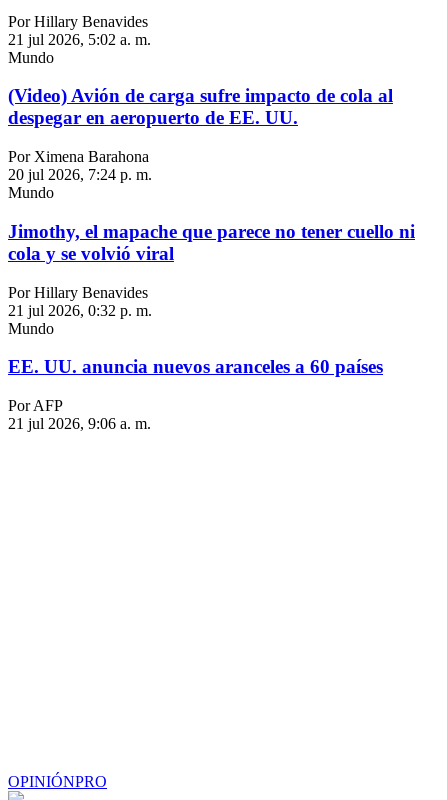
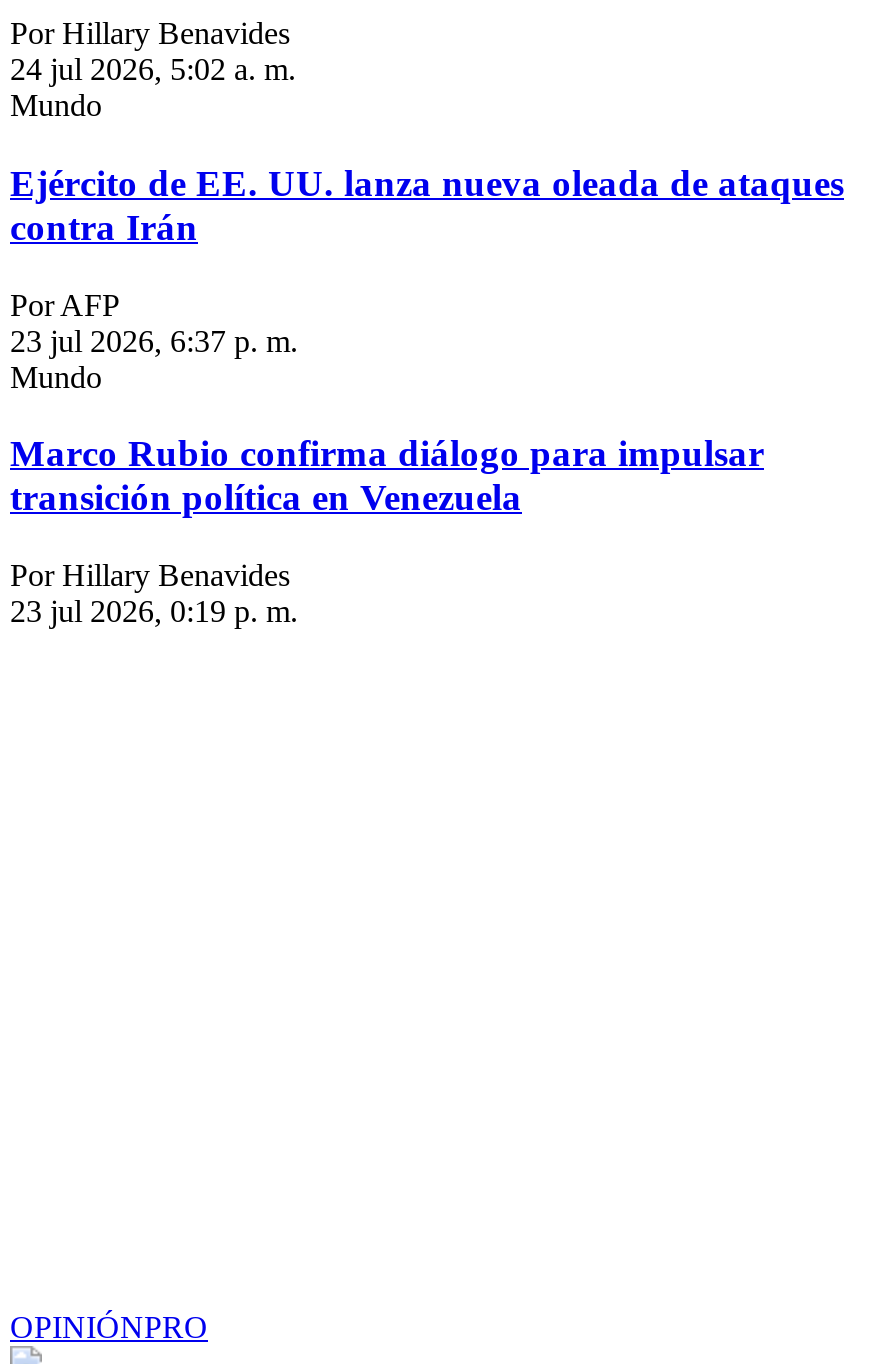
- 21 jul 2026, 5:02 a. m.
+ 24 jul 2026, 5:02 a. m.

- (Video) Avión de carga sufre impacto de cola al
- despegar en aeropuerto de EE. UU.
+ Ejército de EE. UU. lanza nueva oleada de ataques
+ contra Irán

- Por Ximena Barahona
- 20 jul 2026, 7:24 p. m.
+ Por AFP
+ 23 jul 2026, 6:37 p. m.

- Jimothy, el mapache que parece no tener cuello ni
- cola y se volvió viral
+ Marco Rubio confirma diálogo para impulsar
+ transición política en Venezuela

- 21 jul 2026, 0:32 p. m.
- Mundo
- EE. UU. anuncia nuevos aranceles a 60 países
- Por AFP
- 21 jul 2026, 9:06 a. m.
+ 23 jul 2026, 0:19 p. m.
